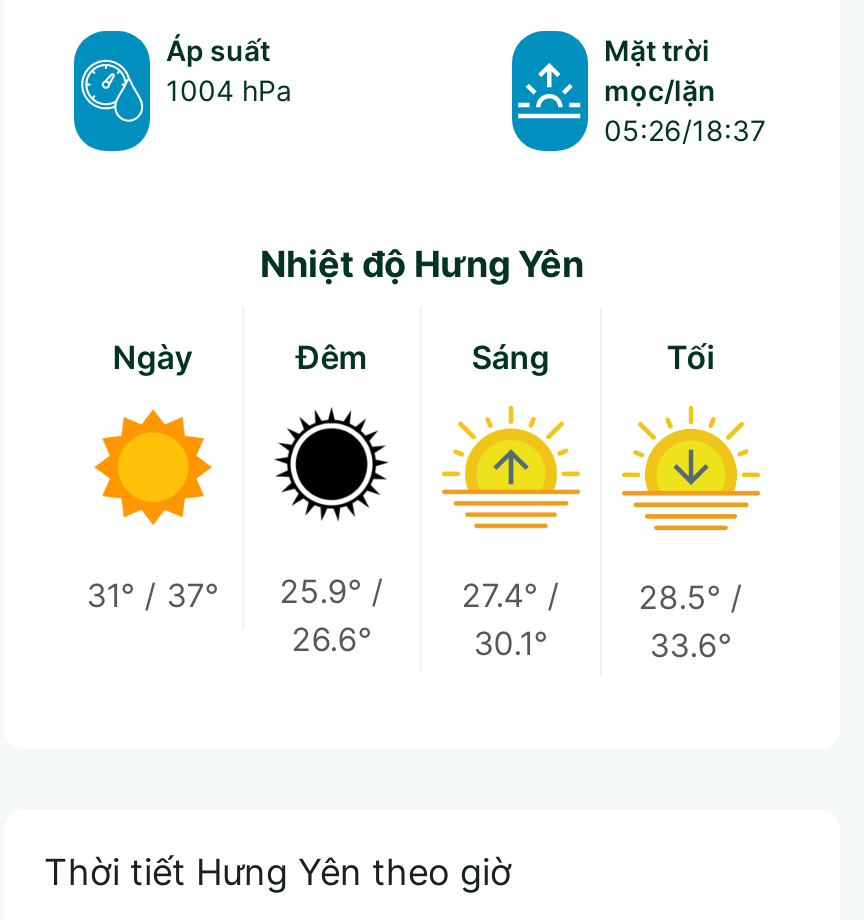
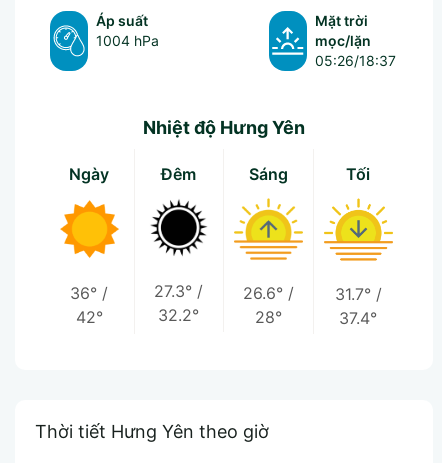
- 31° / 37°
+ 36° /
+ 42°

- 25.9° /
+ 27.3° /

- 27.4° /
+ 26.6° /

- 28.5° /
+ 31.7° /

- 26.6°
+ 32.2°

- 30.1°
+ 28°

- 33.6°
+ 37.4°
